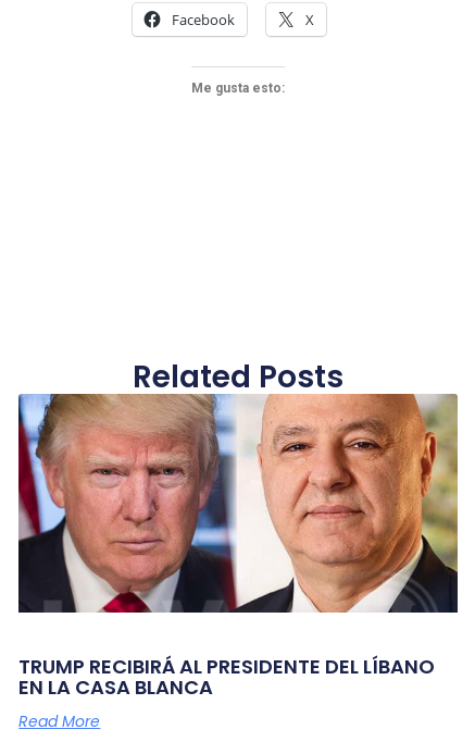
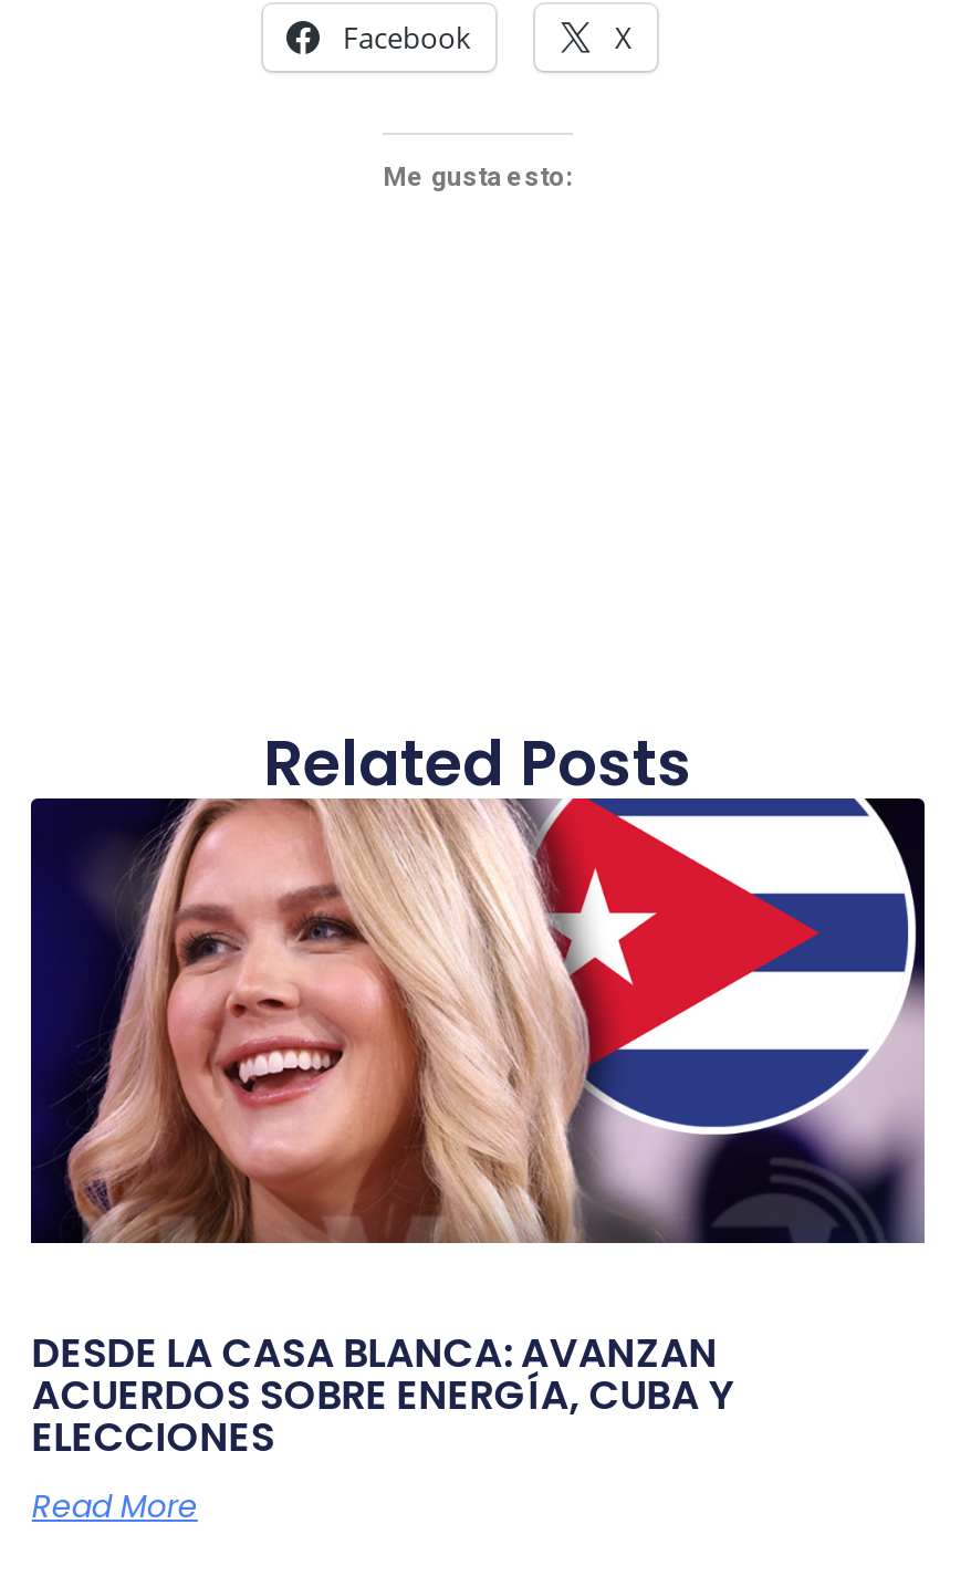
- [image]
- TRUMP RECIBIRÁ AL PRESIDENTE DEL LÍBANO
- EN LA CASA BLANCA
+ [image]
+ DESDE LA CASA BLANCA: AVANZAN
+ ACUERDOS SOBRE ENERGÍA, CUBA Y
+ ELECCIONES
